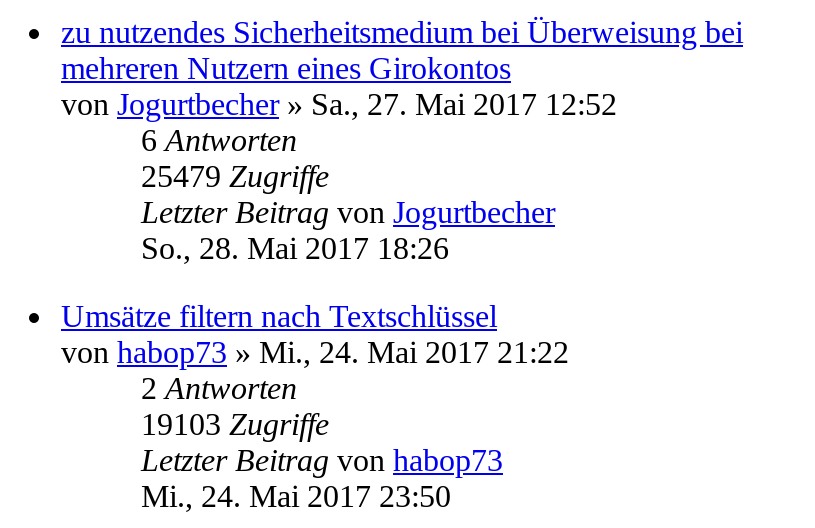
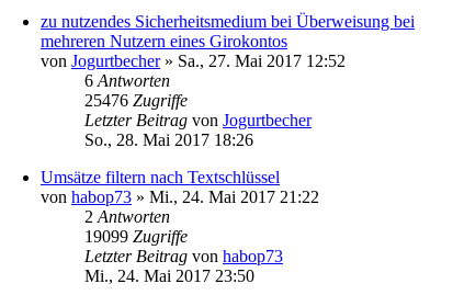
- 25479 Zugriffe
+ 25476 Zugriffe

- 19103 Zugriffe
+ 19099 Zugriffe
